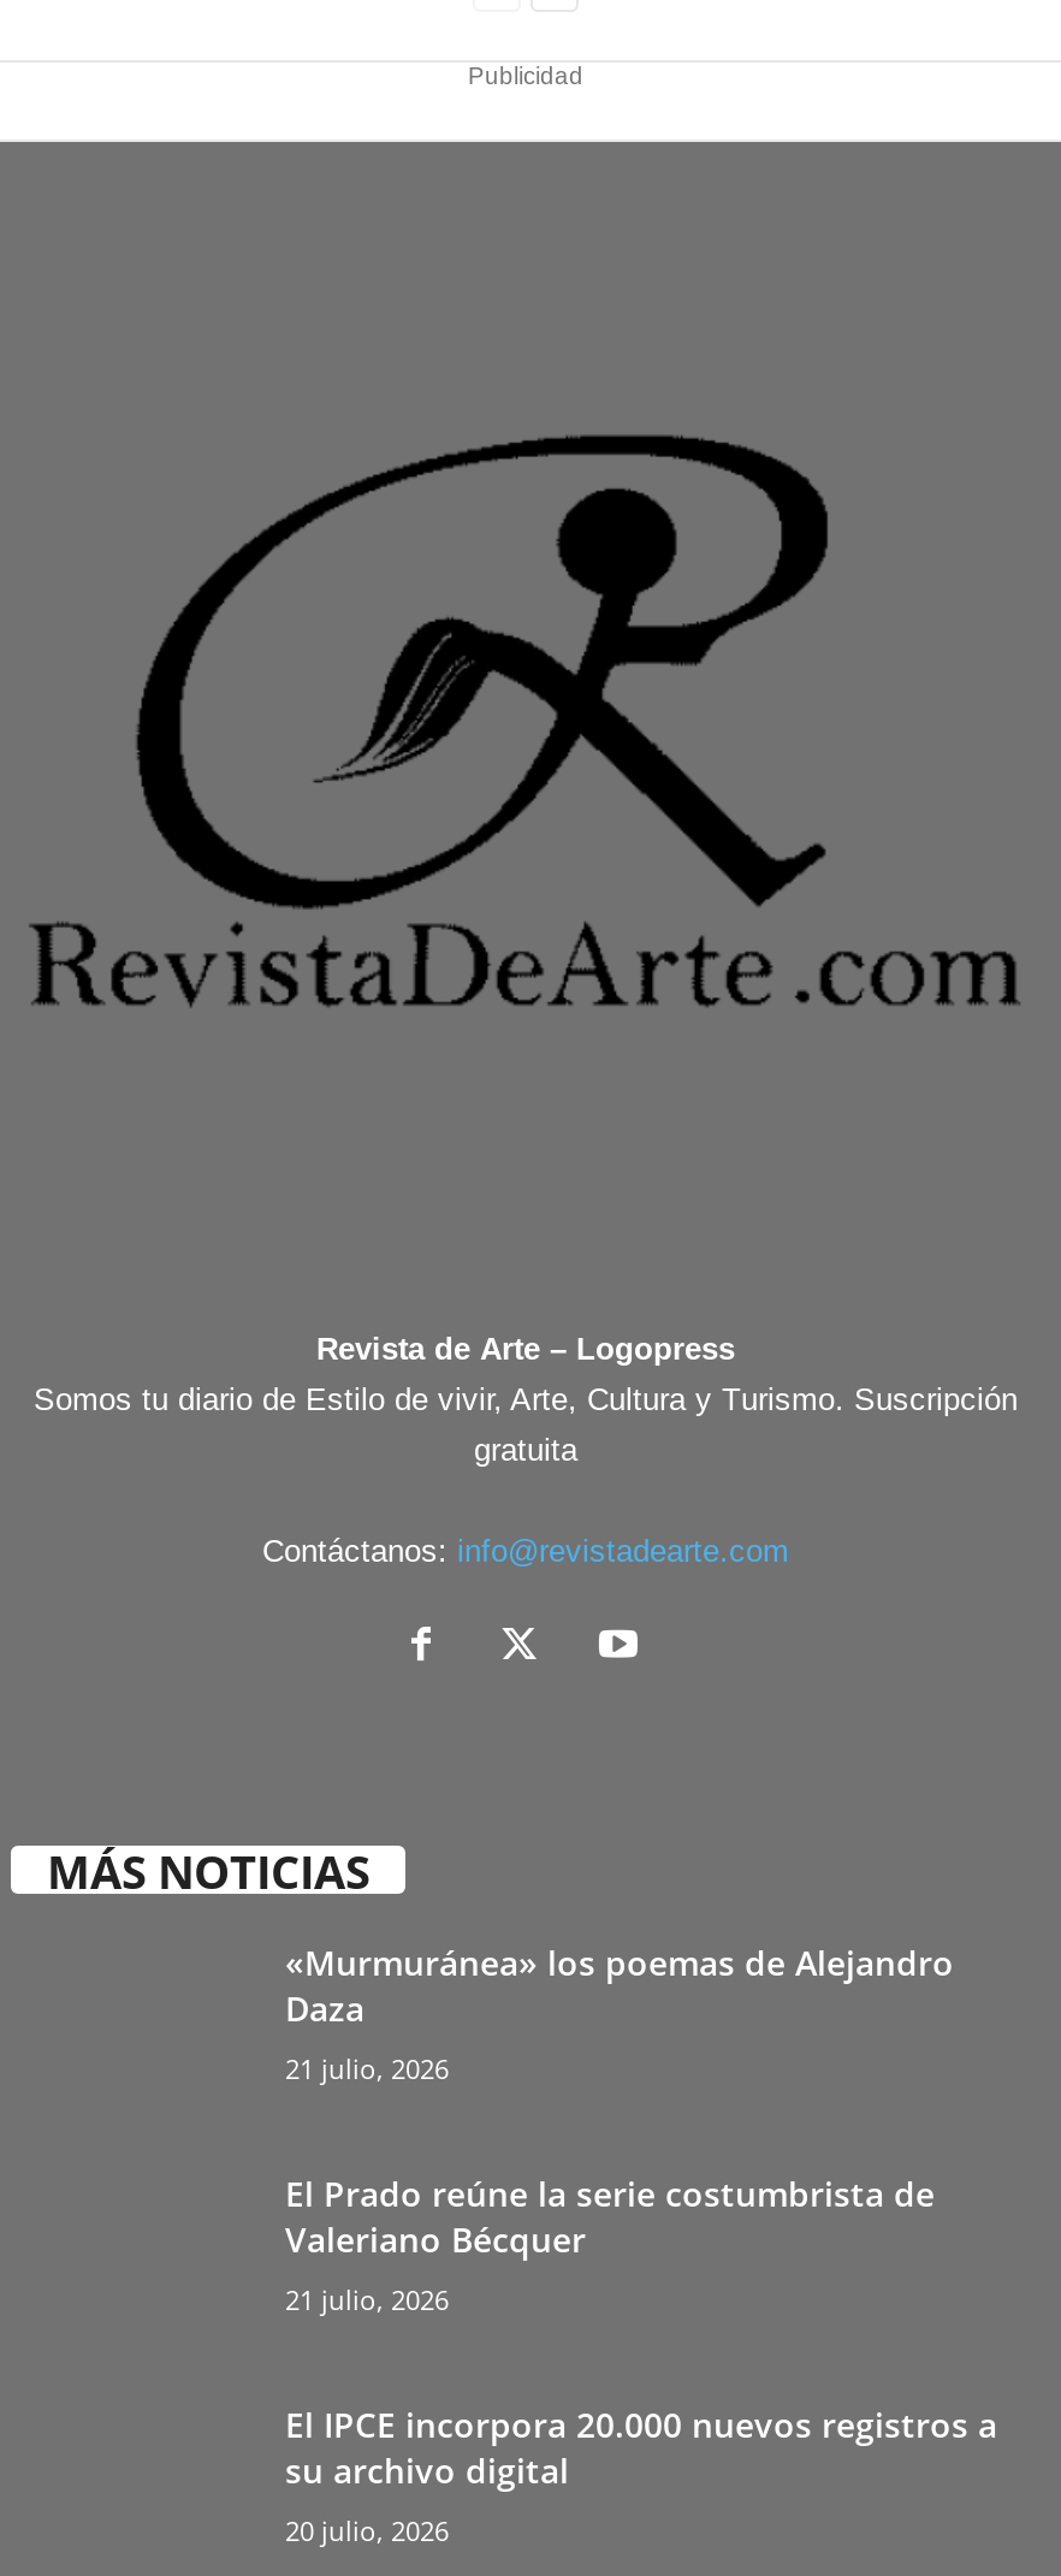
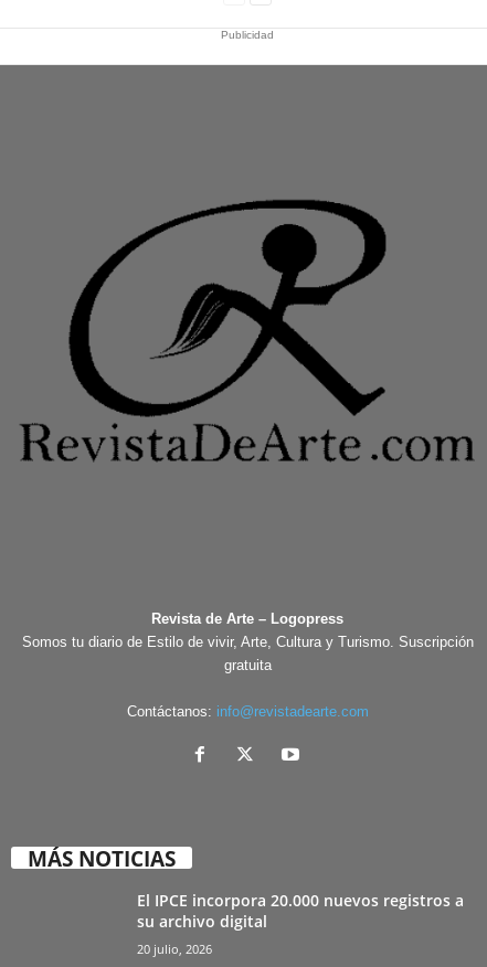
- «Murmuránea» los poemas de Alejandro
- Daza
- 21 julio, 2026
- El Prado reúne la serie costumbrista de
- Valeriano Bécquer
- 21 julio, 2026
